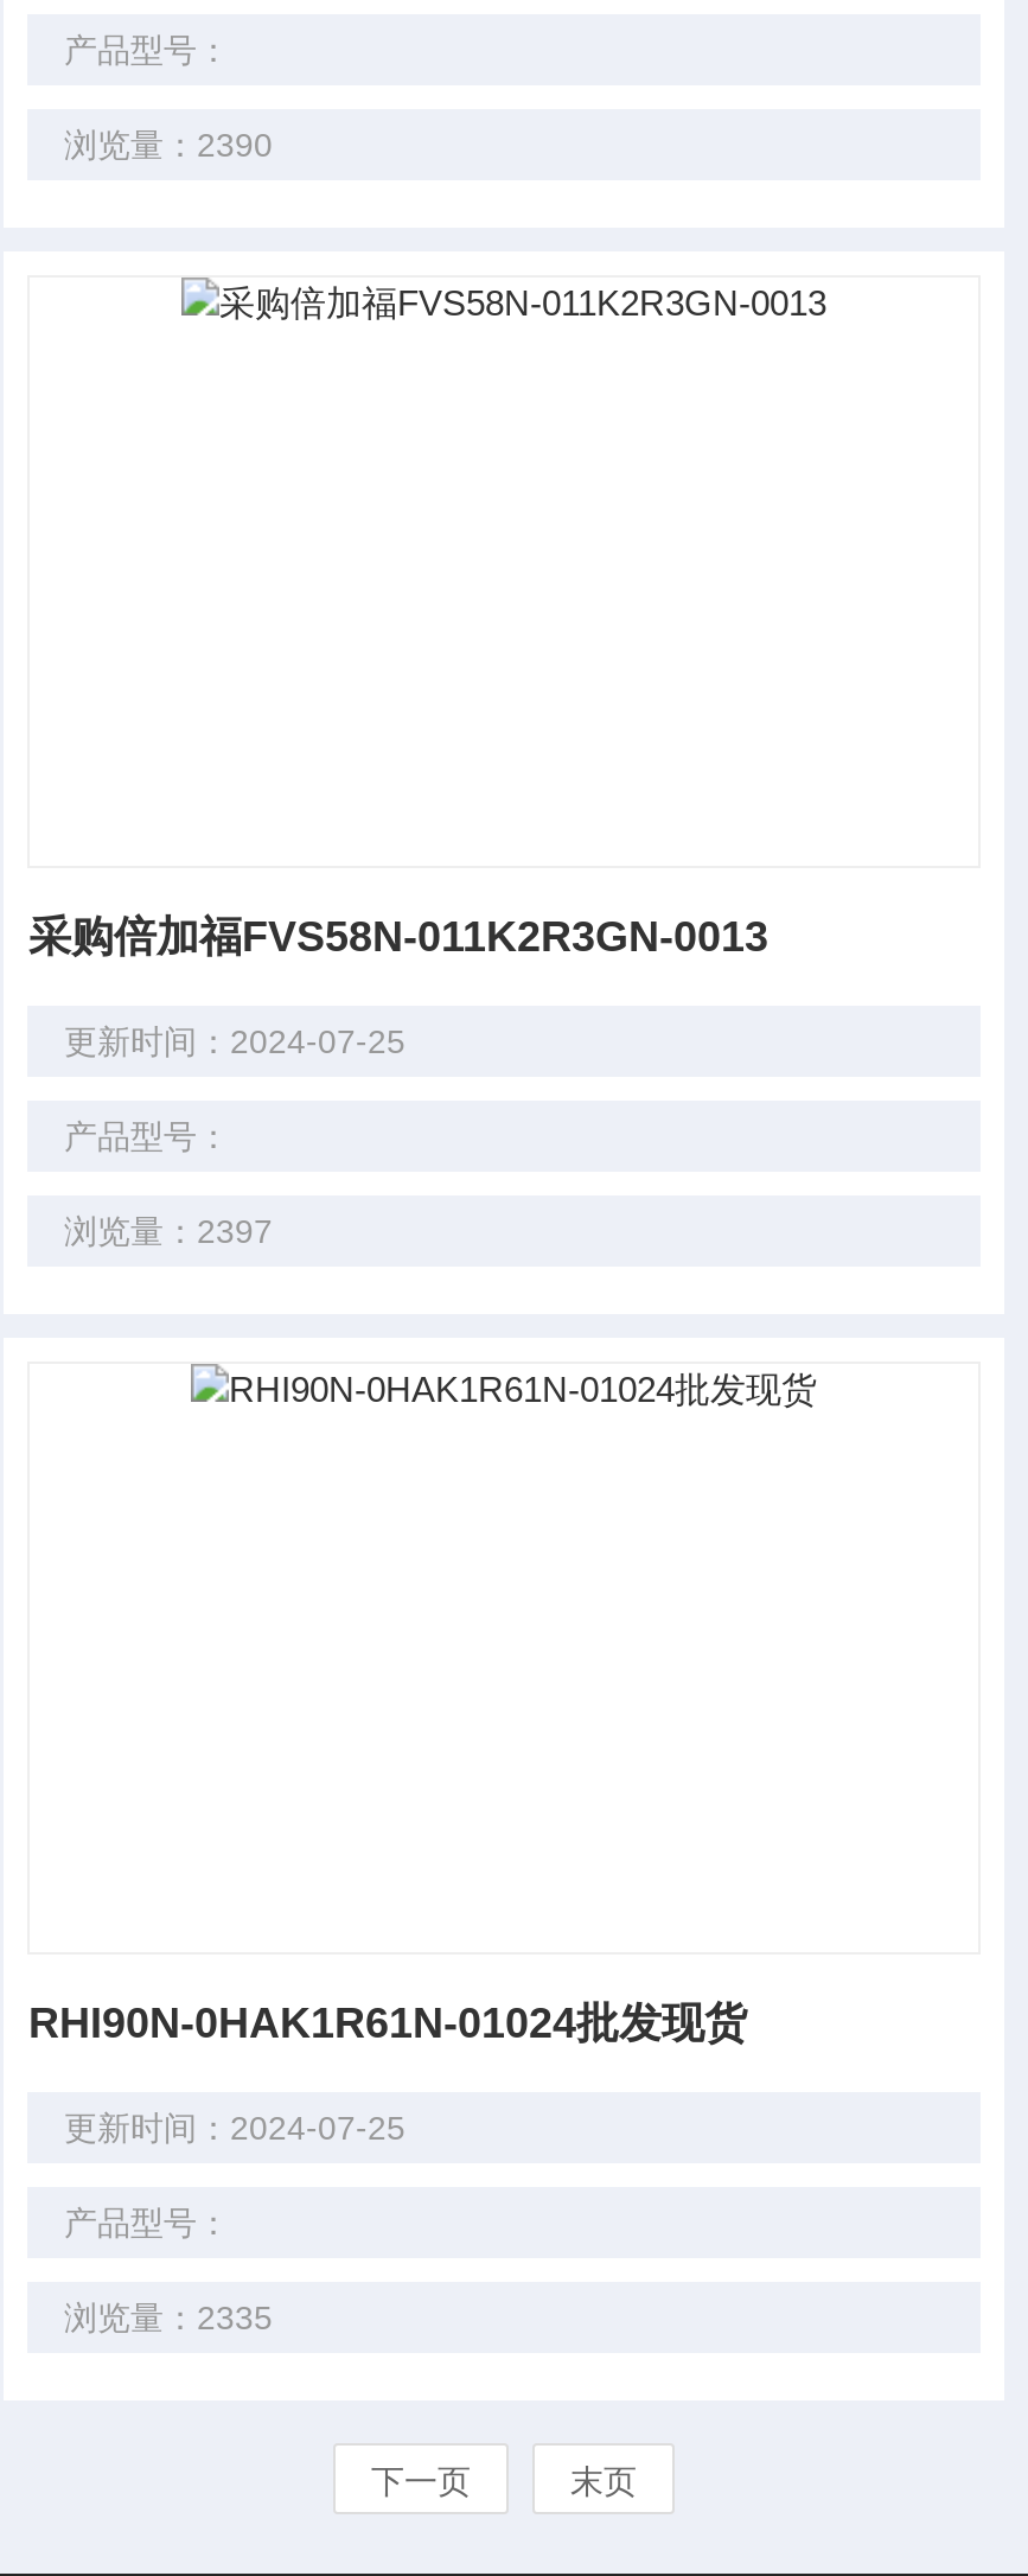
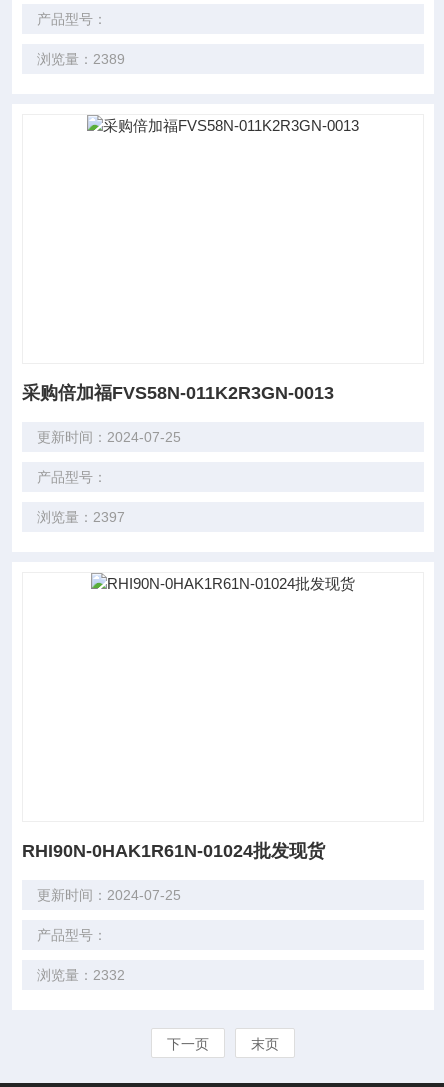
- 浏览量：2390
+ 浏览量：2389

- 浏览量：2335
+ 浏览量：2332
